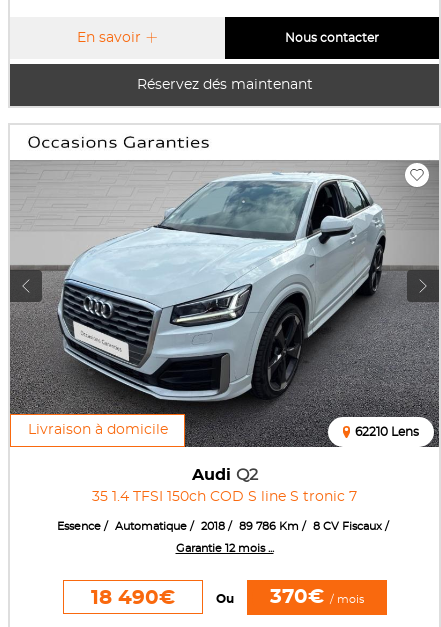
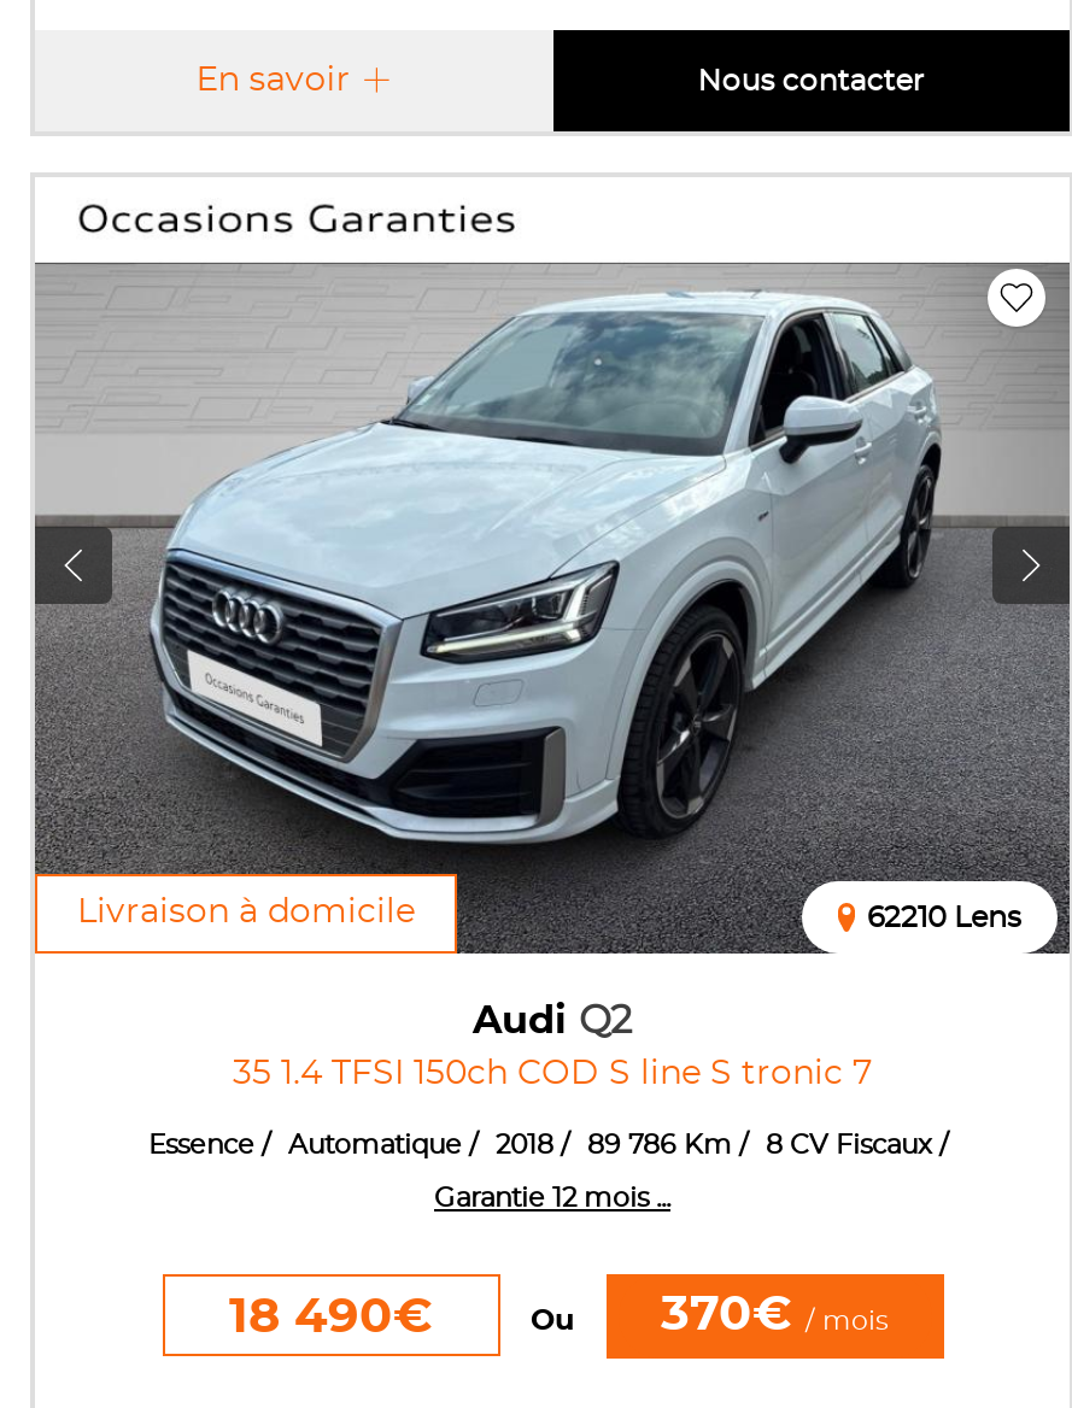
- Réservez dés maintenant
